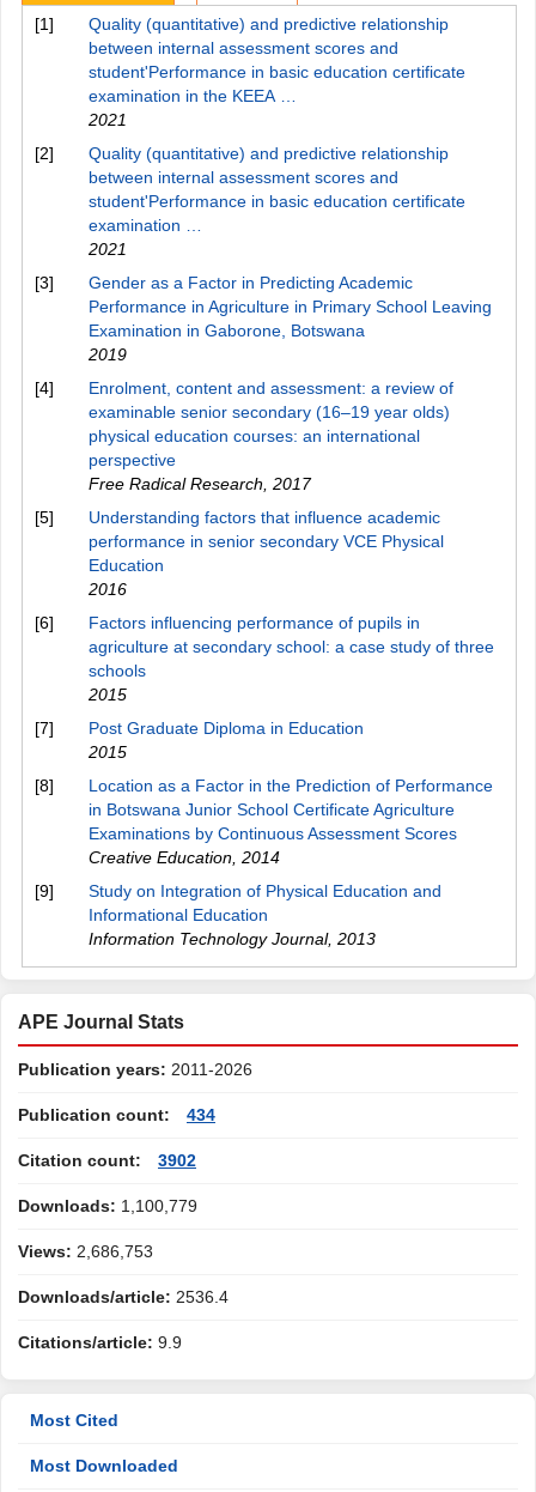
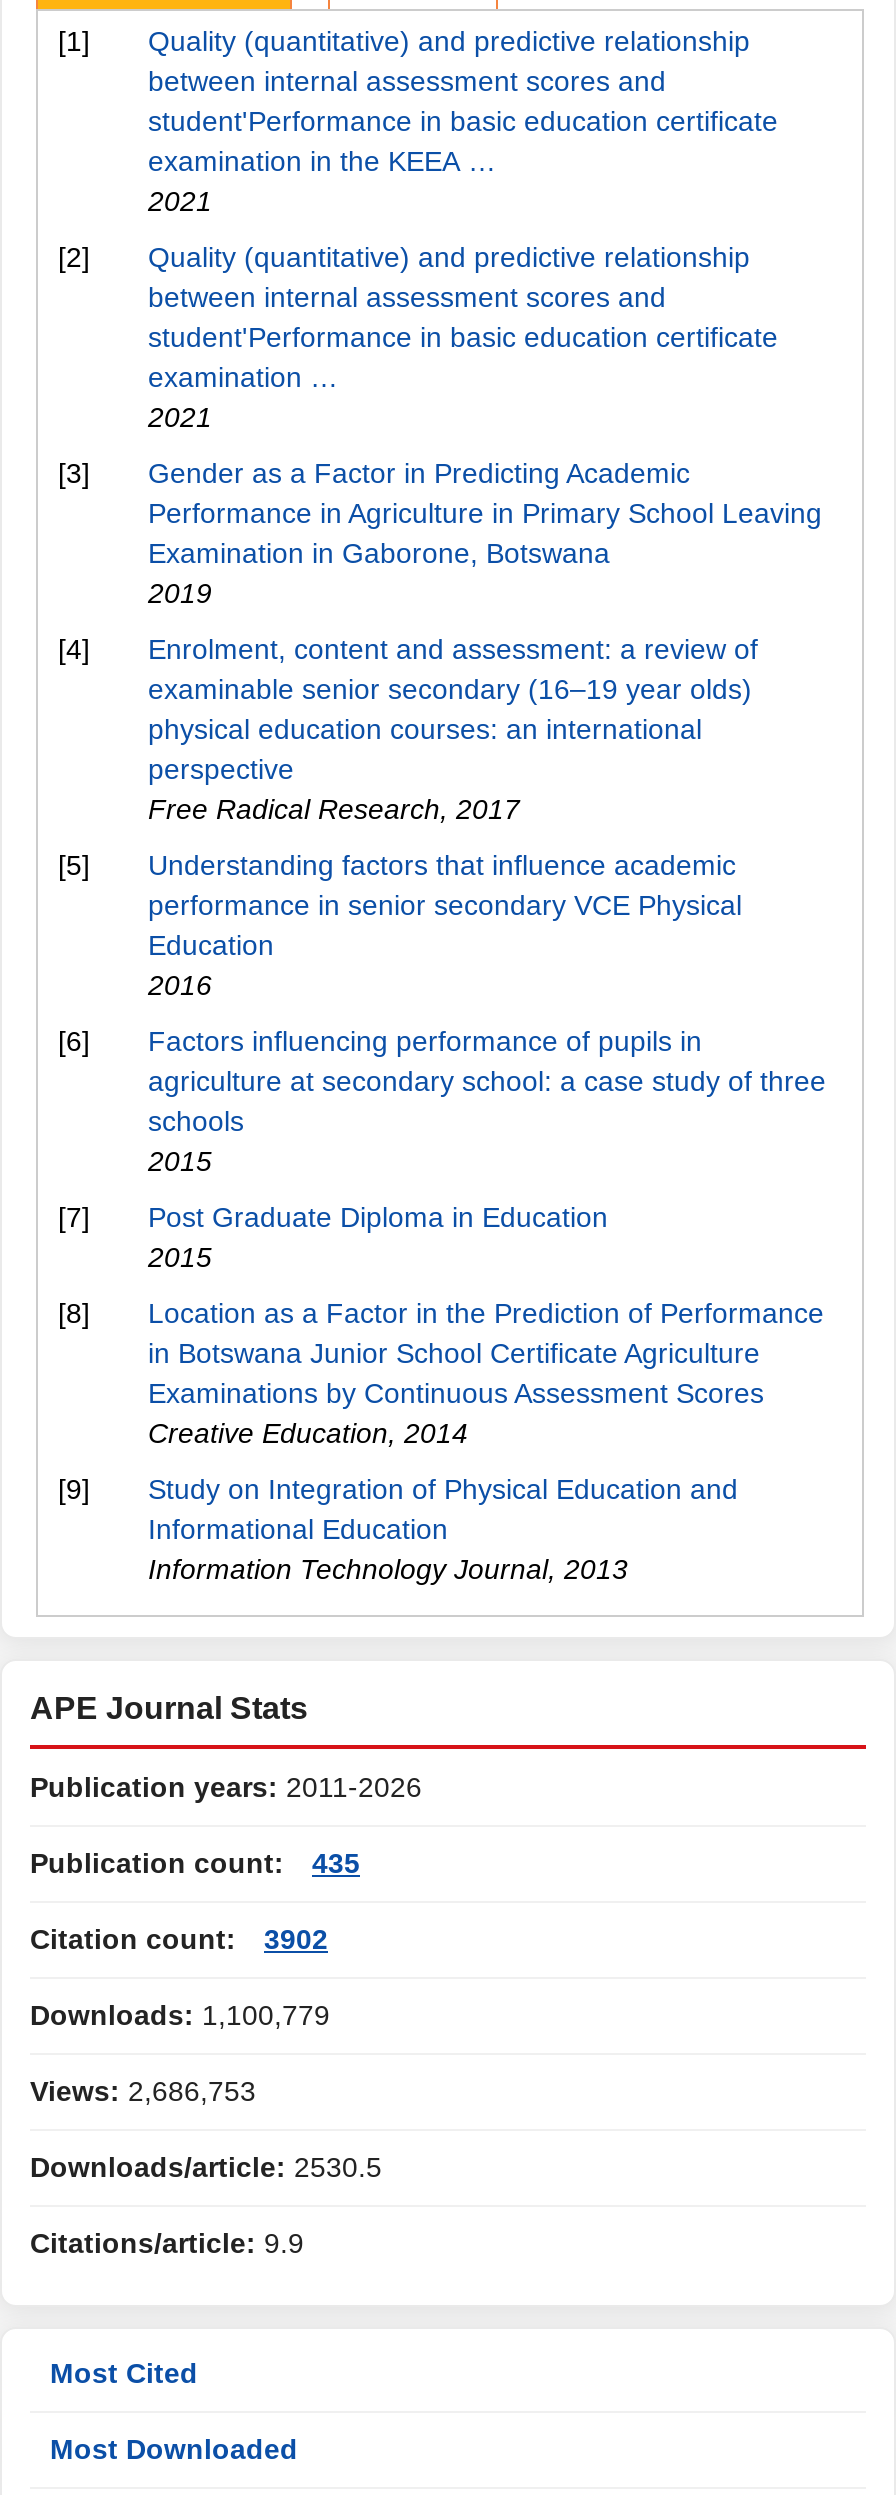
- Publication count: 434
+ Publication count: 435

- Downloads/article: 2536.4
+ Downloads/article: 2530.5
